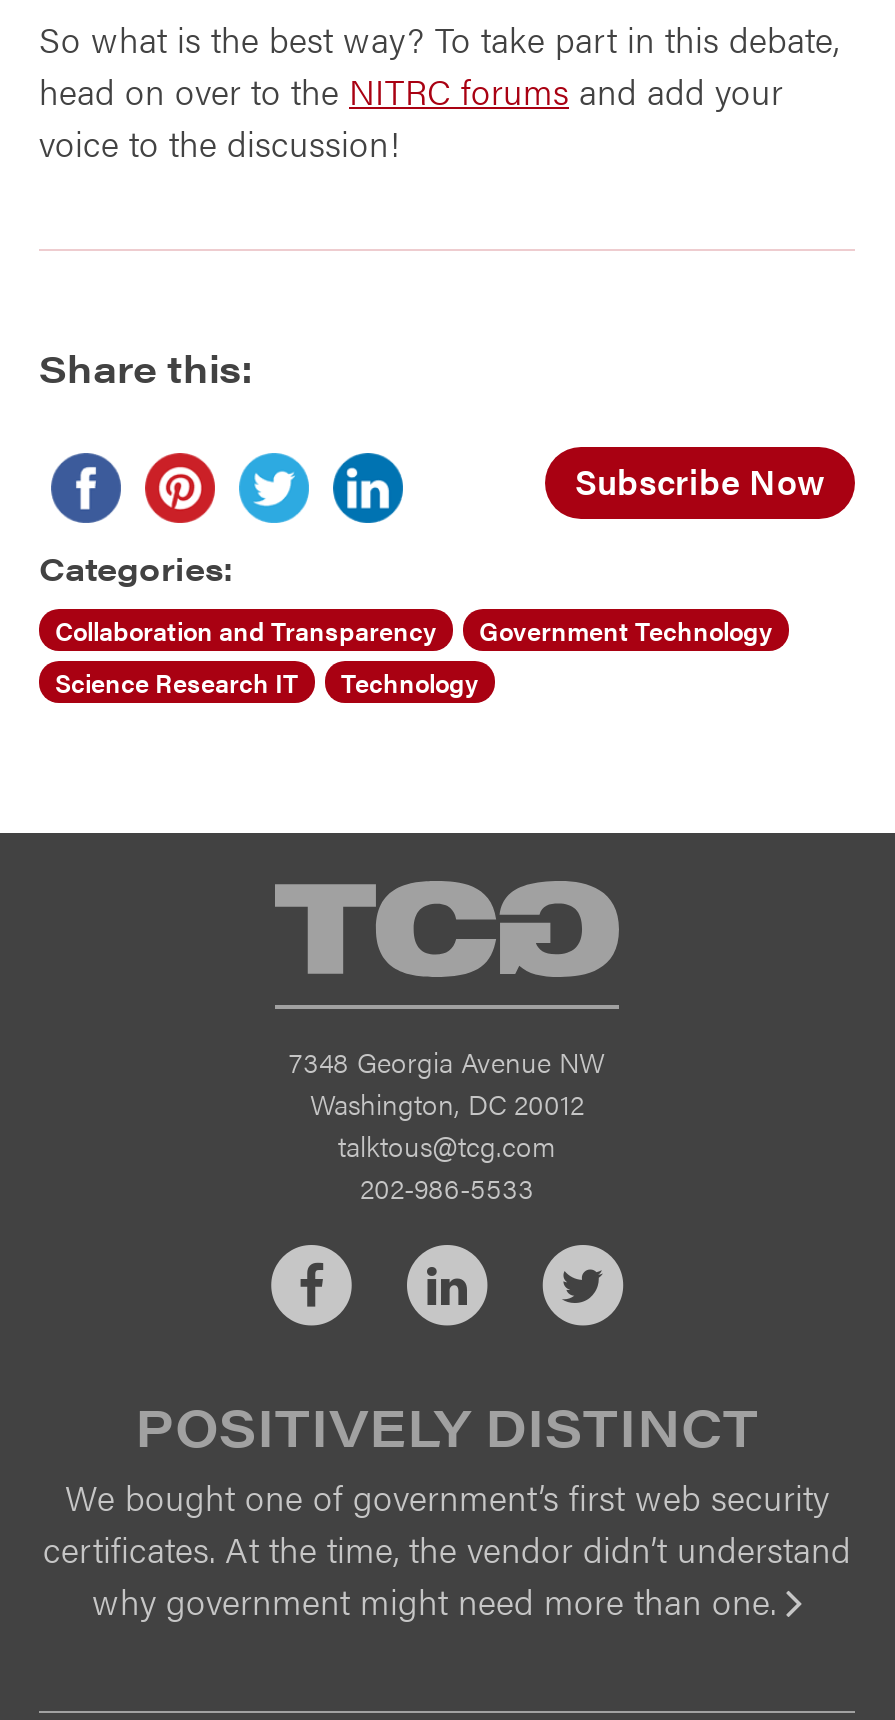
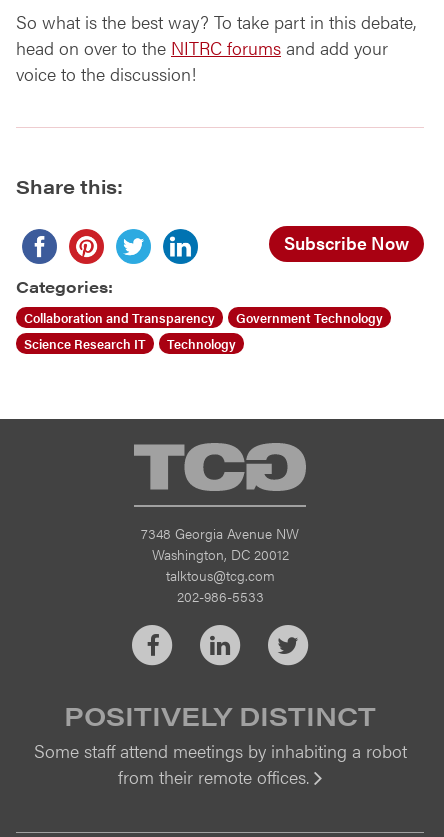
- We bought one of government’s first web security
- certificates. At the time, the vendor didn’t understand
- why government might need more than one.
+ Some staff attend meetings by inhabiting a robot
+ from their remote offices.
